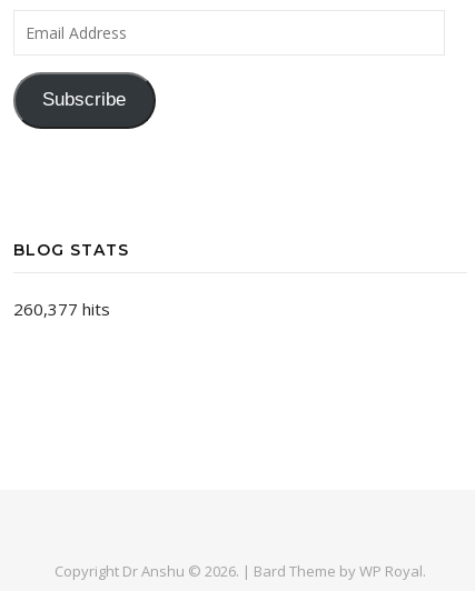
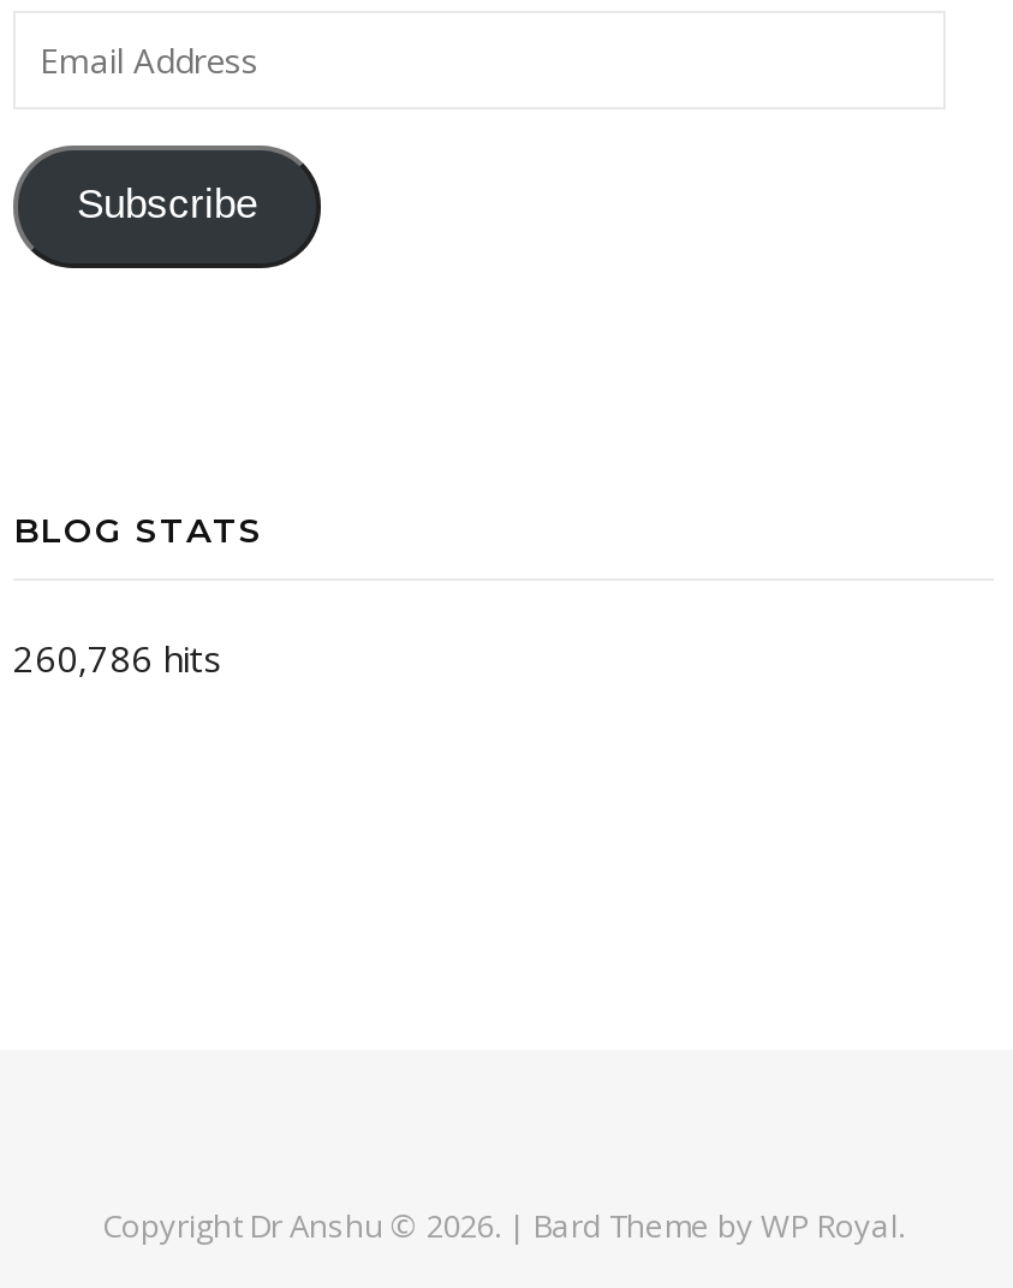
- 260,377 hits
+ 260,786 hits
